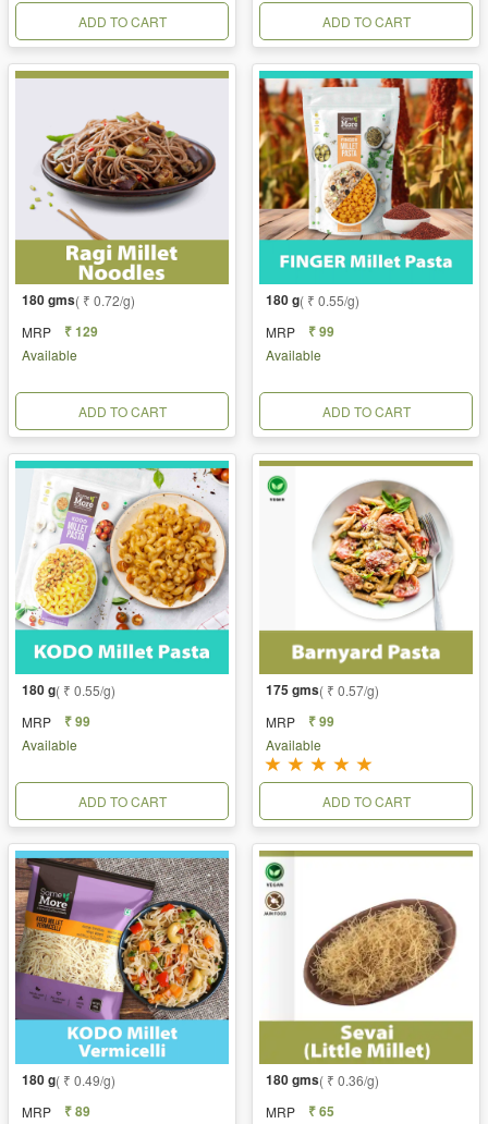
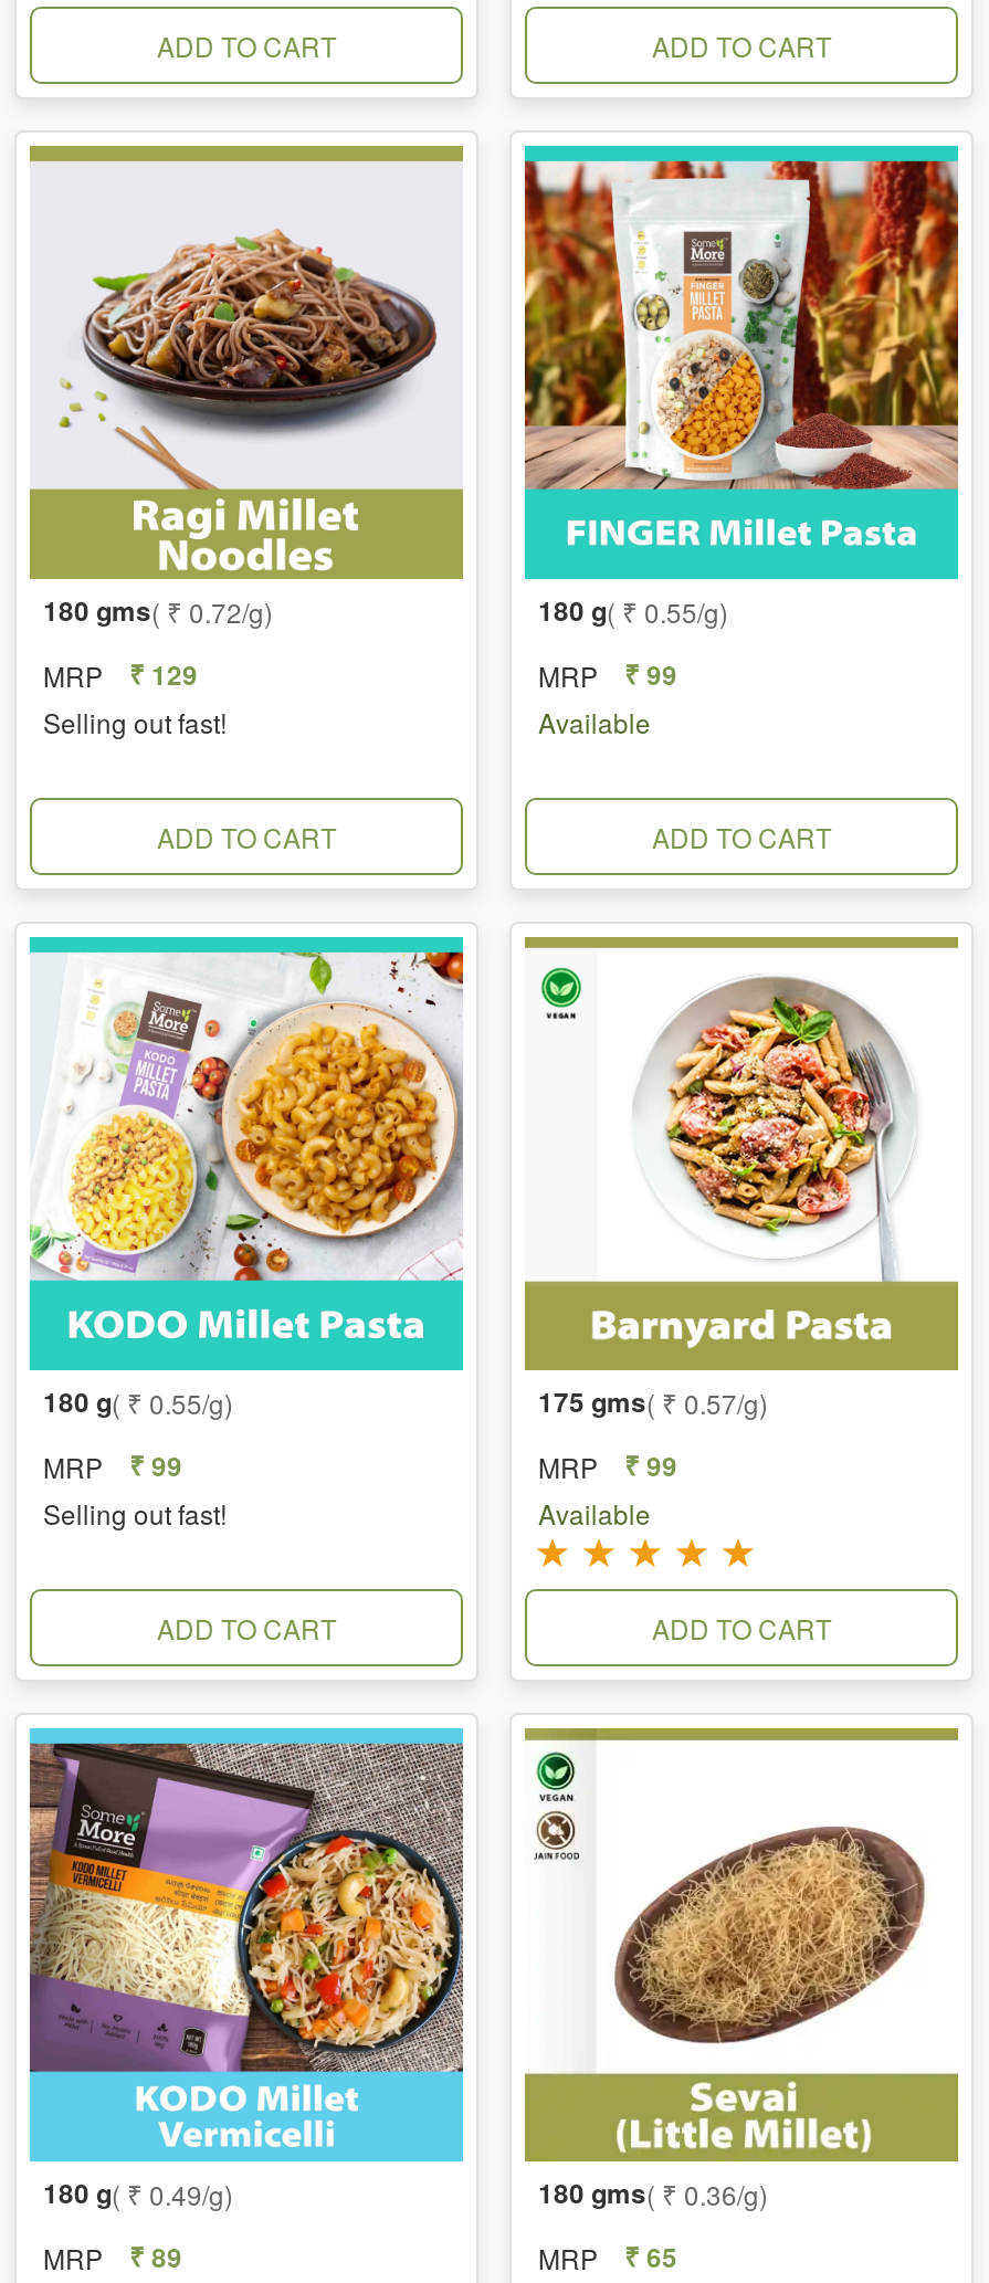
- Available
+ Selling out fast!

- Available
+ Selling out fast!
